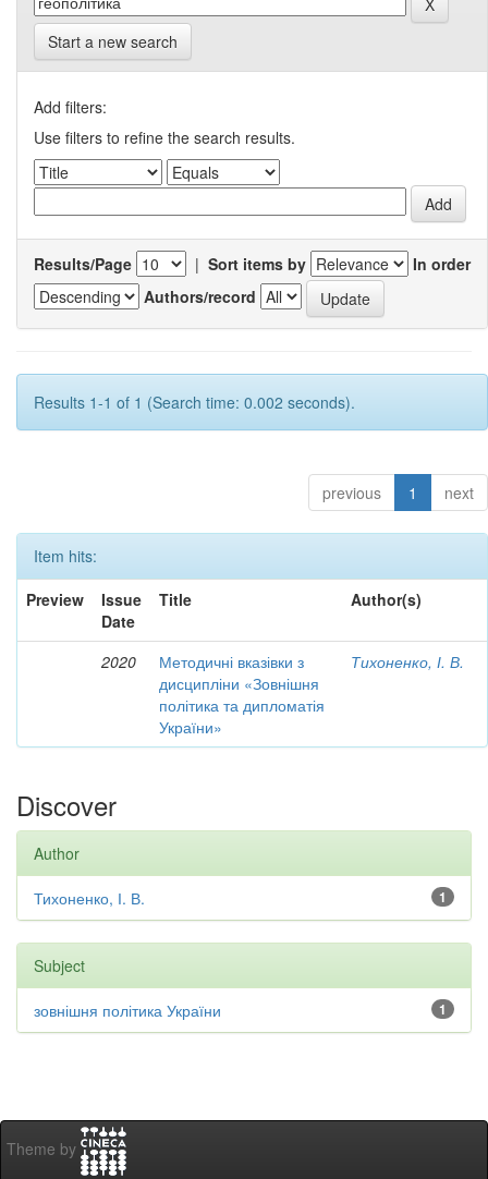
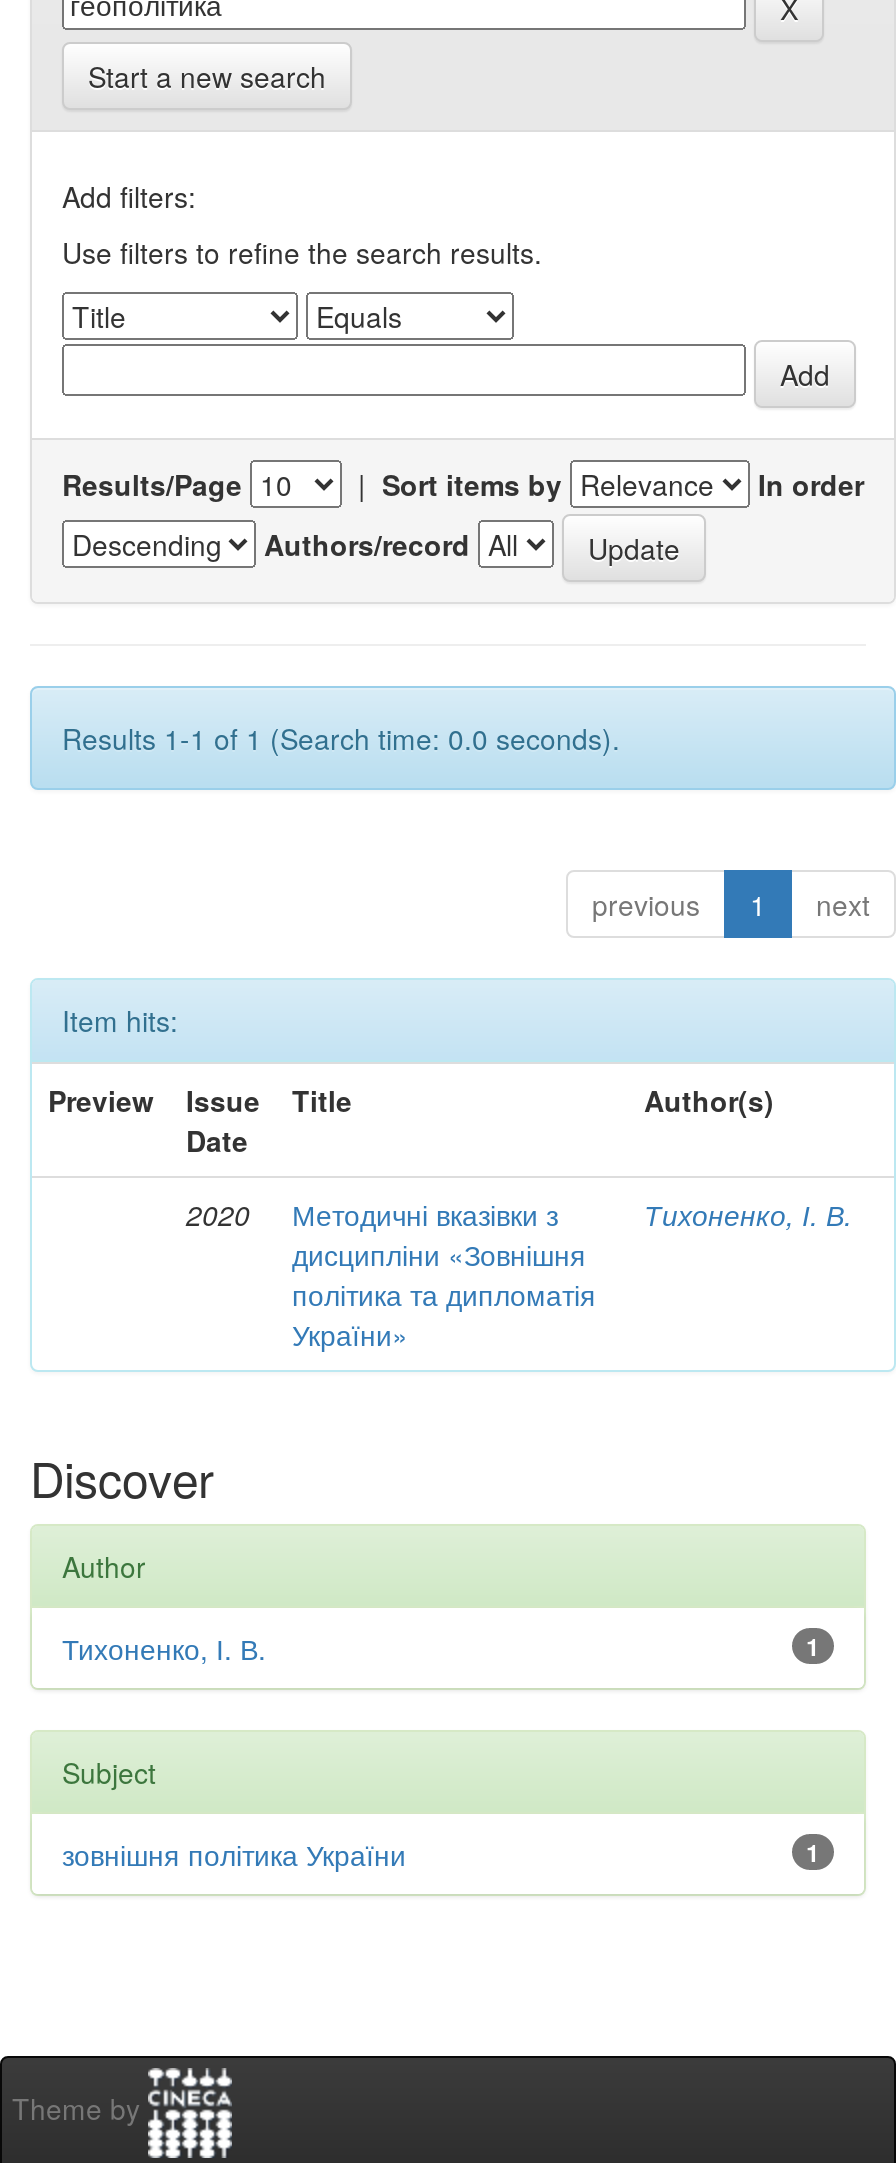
- Results 1-1 of 1 (Search time: 0.002 seconds).
+ Results 1-1 of 1 (Search time: 0.0 seconds).
